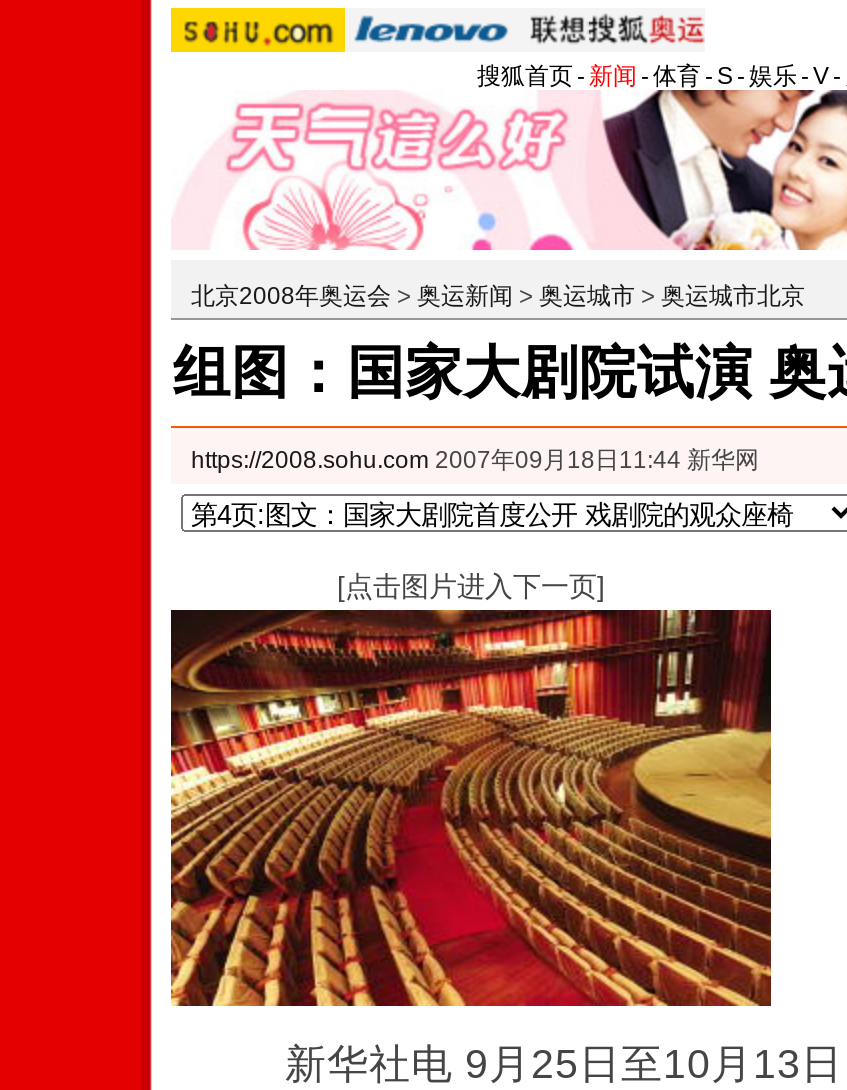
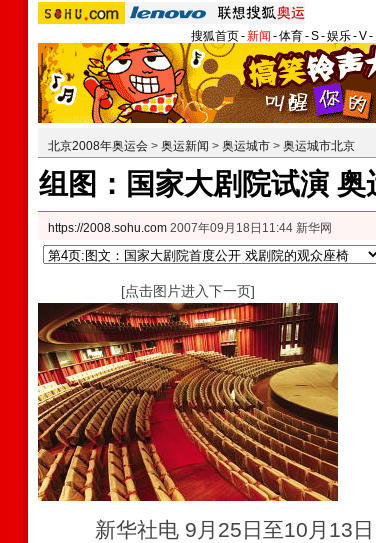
- [image]
+ [image]
